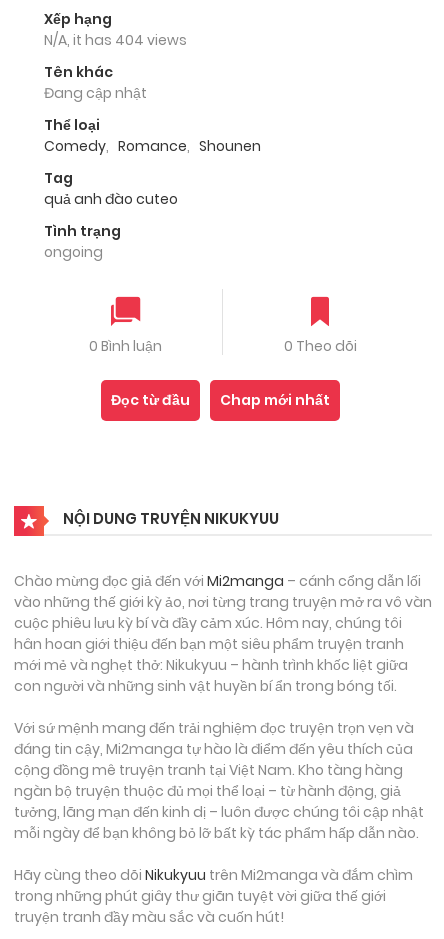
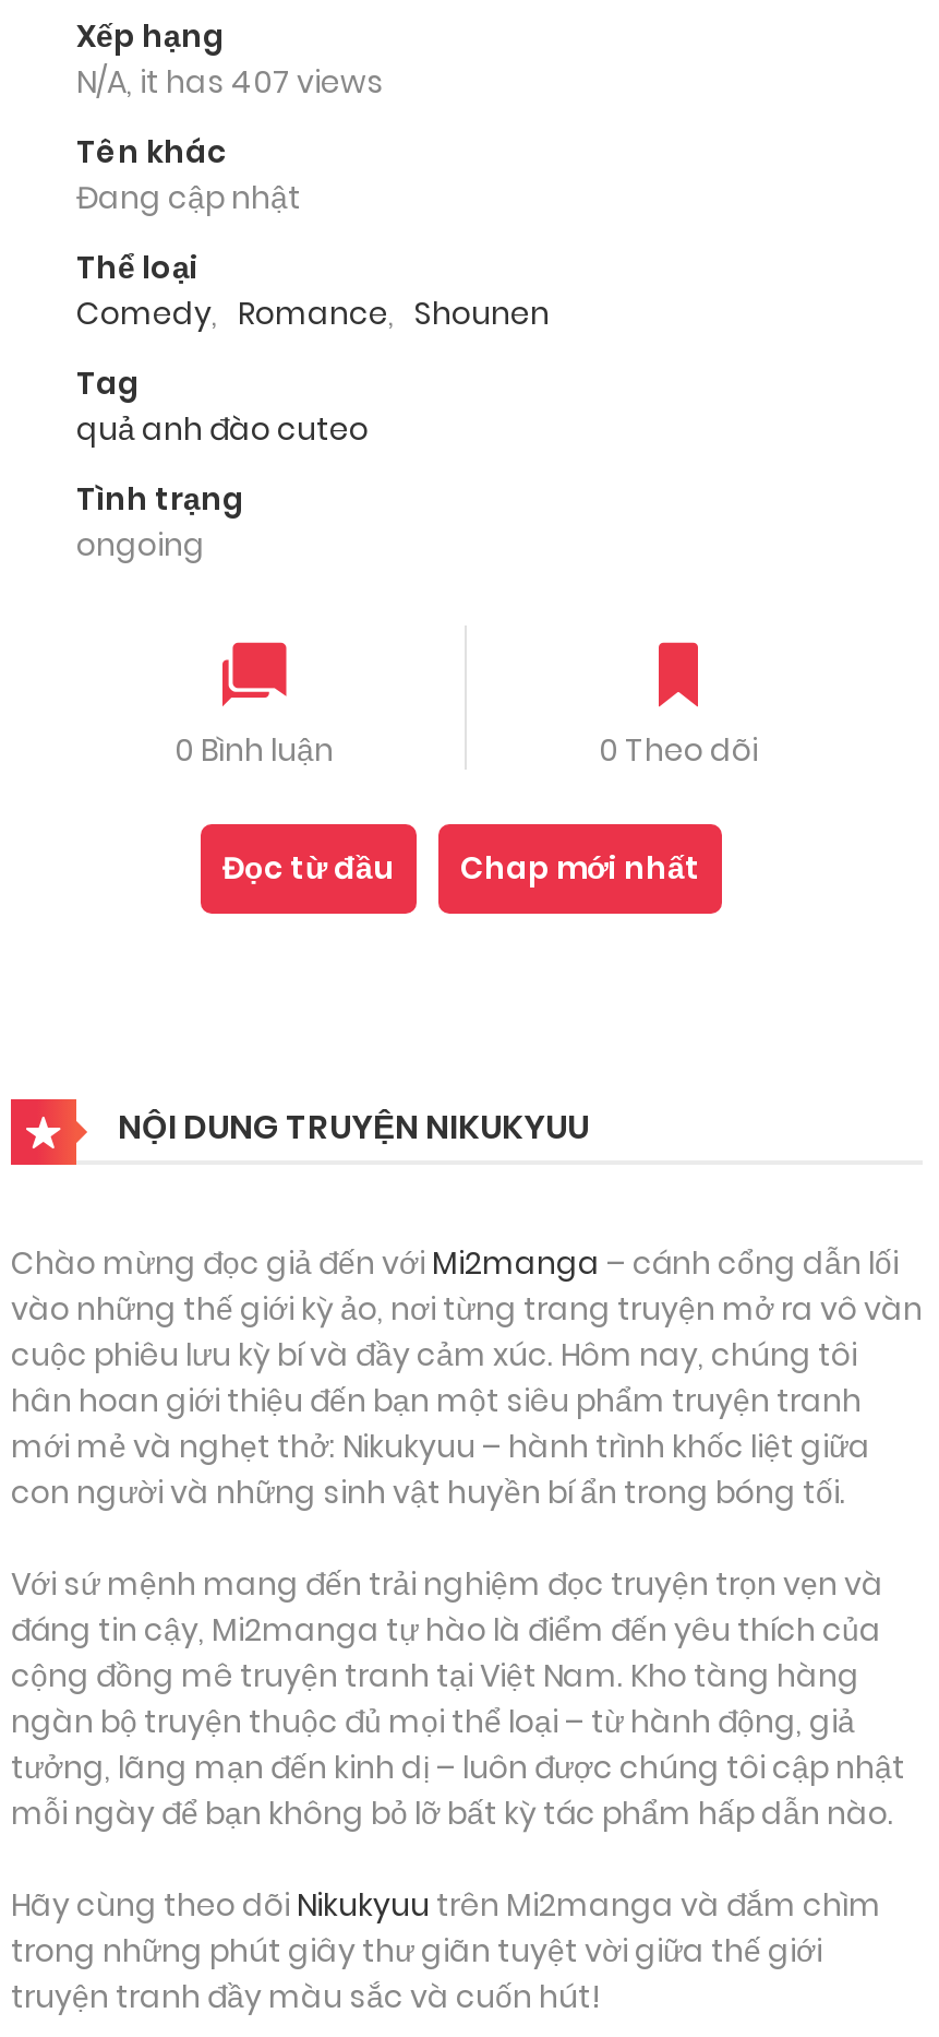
- N/A, it has 404 views
+ N/A, it has 407 views
